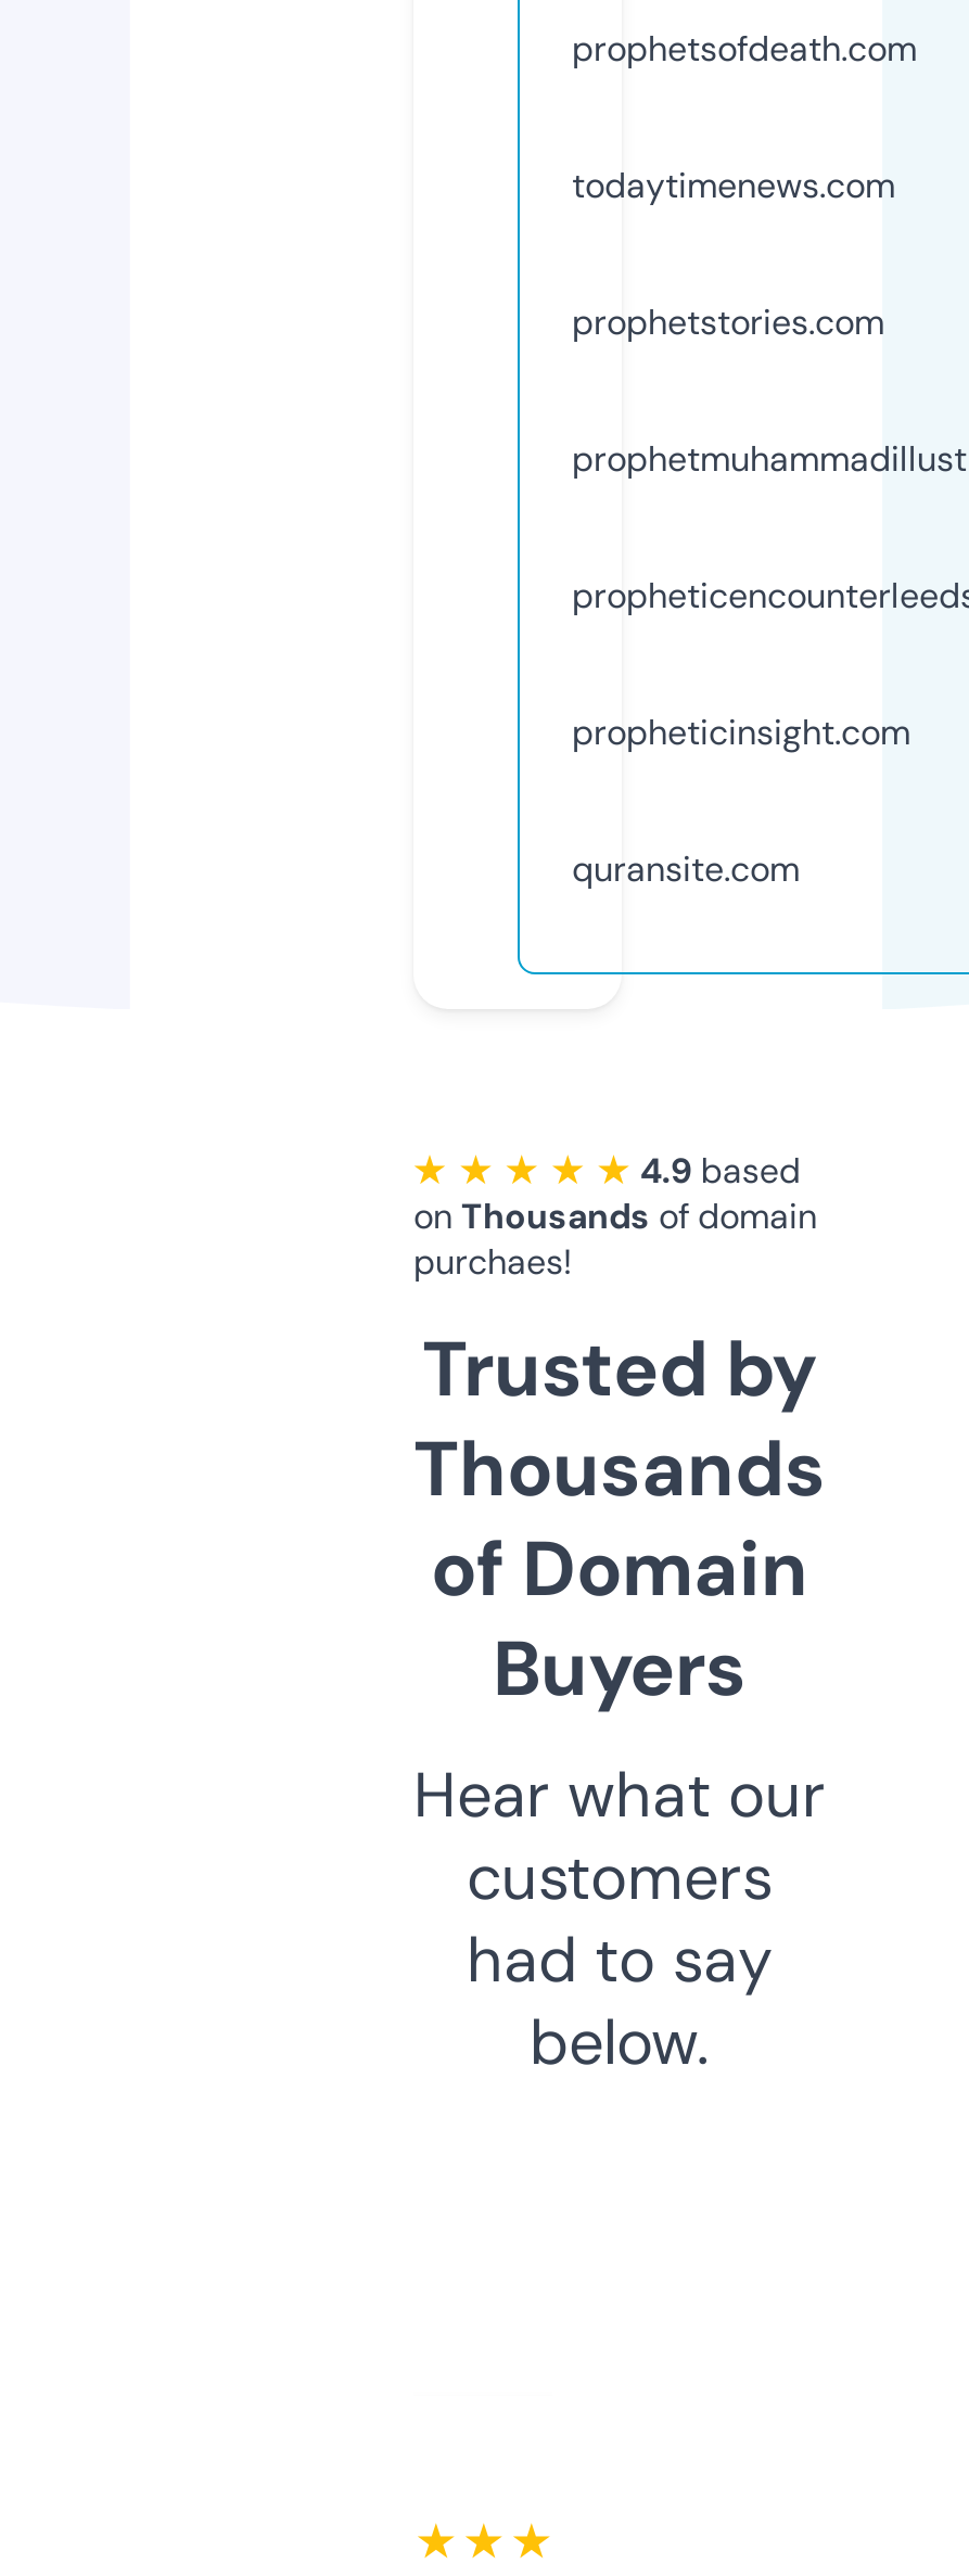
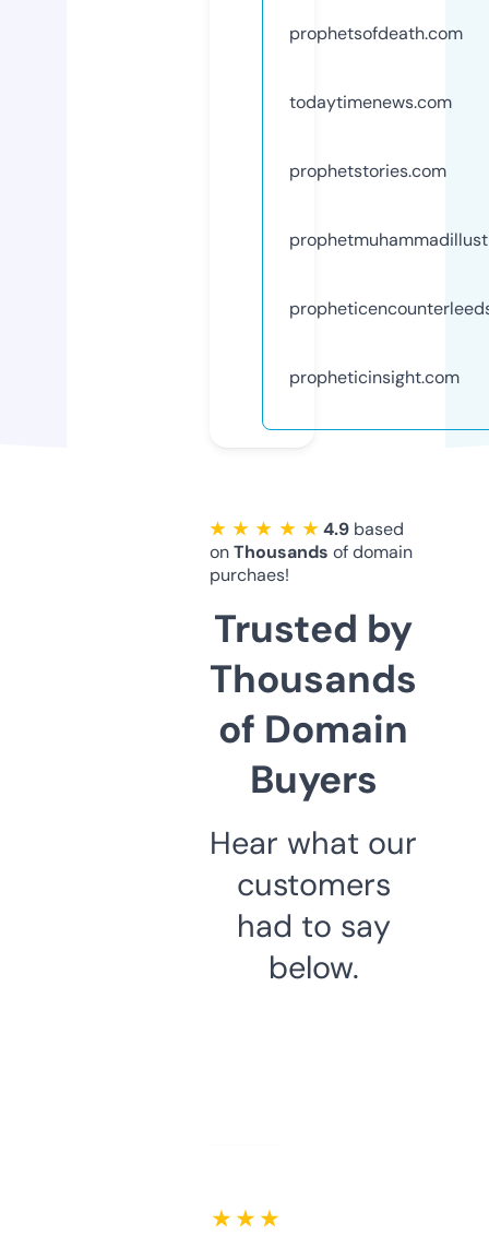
- quransite.com
